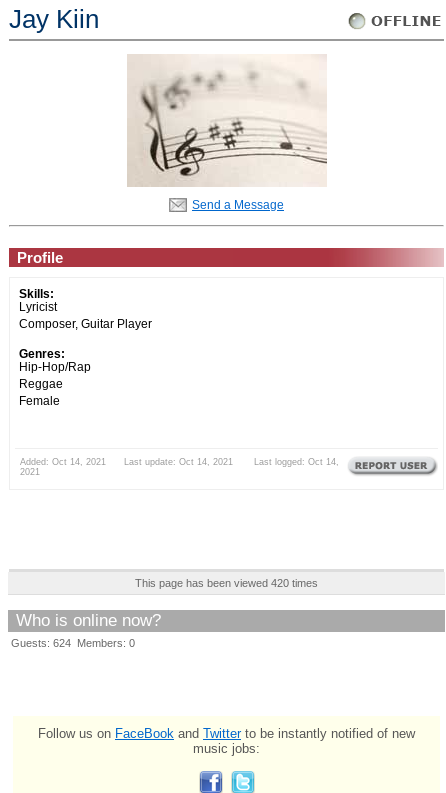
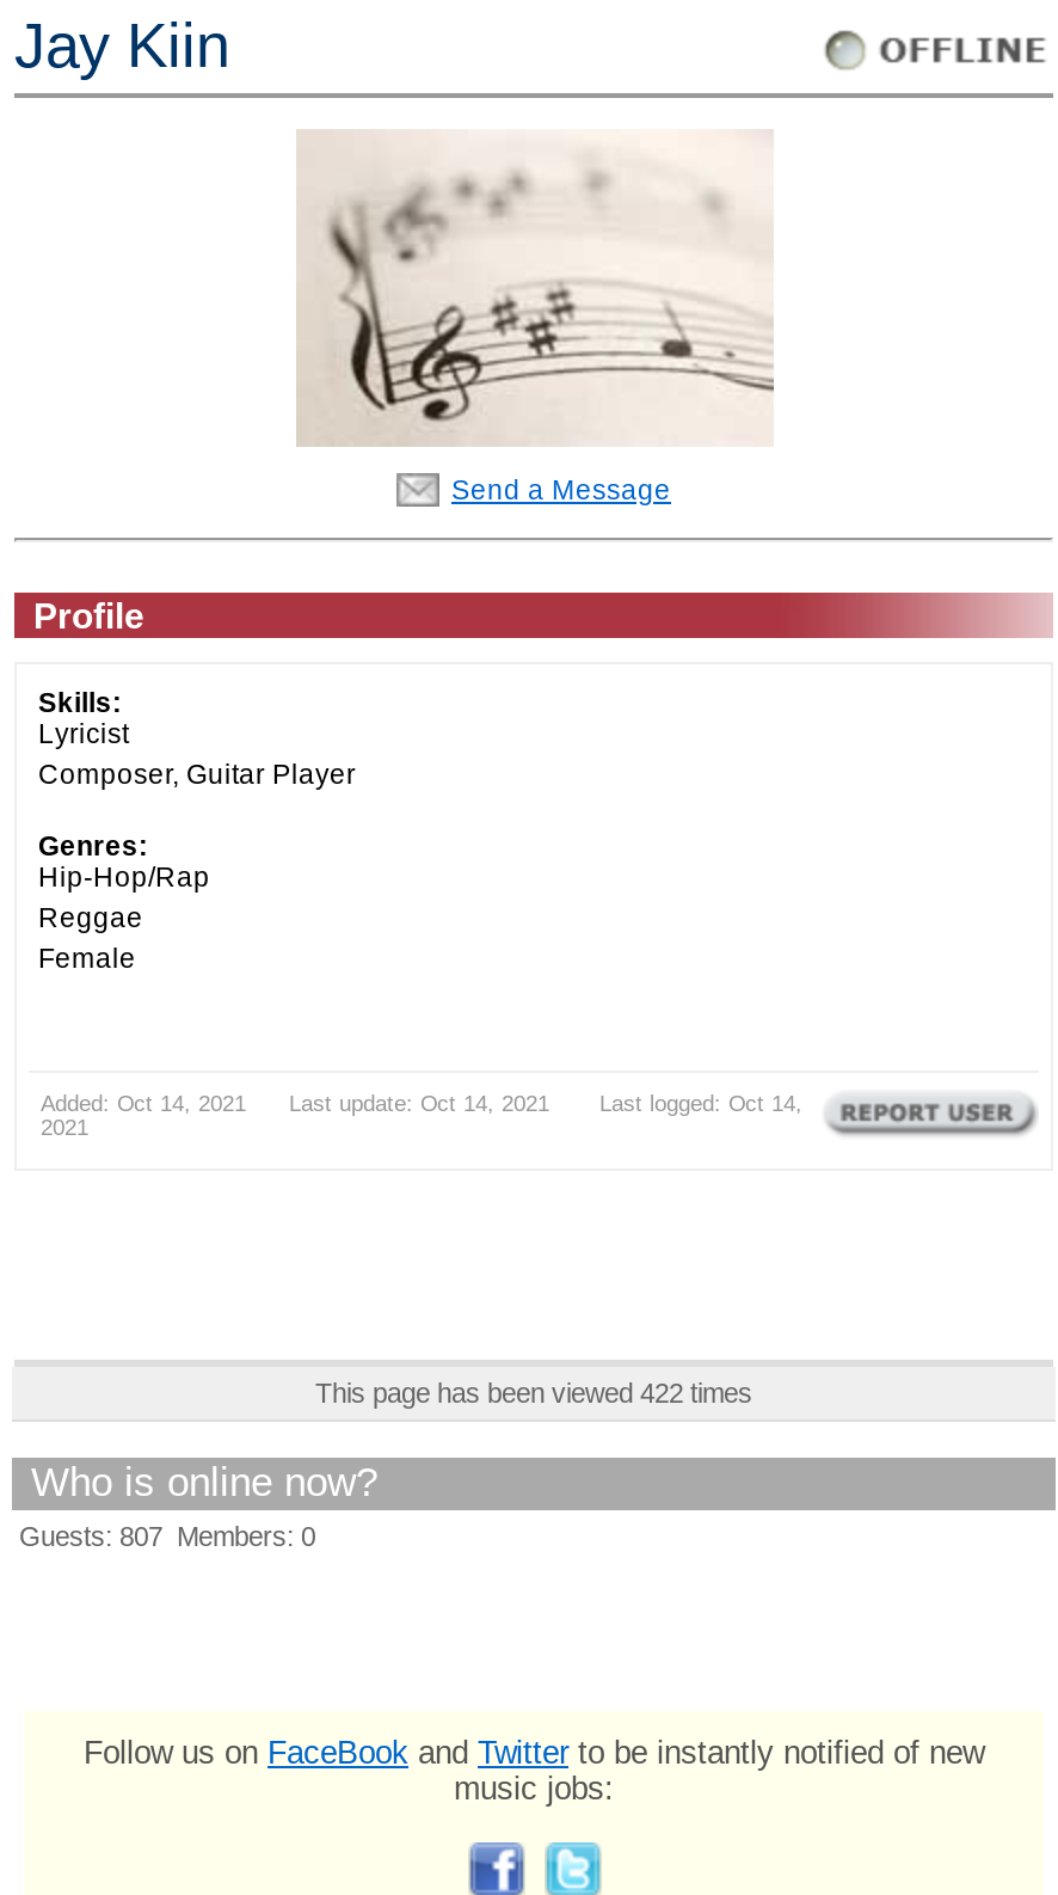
- This page has been viewed 420 times
+ This page has been viewed 422 times

- Guests: 624 Members: 0
+ Guests: 807 Members: 0
